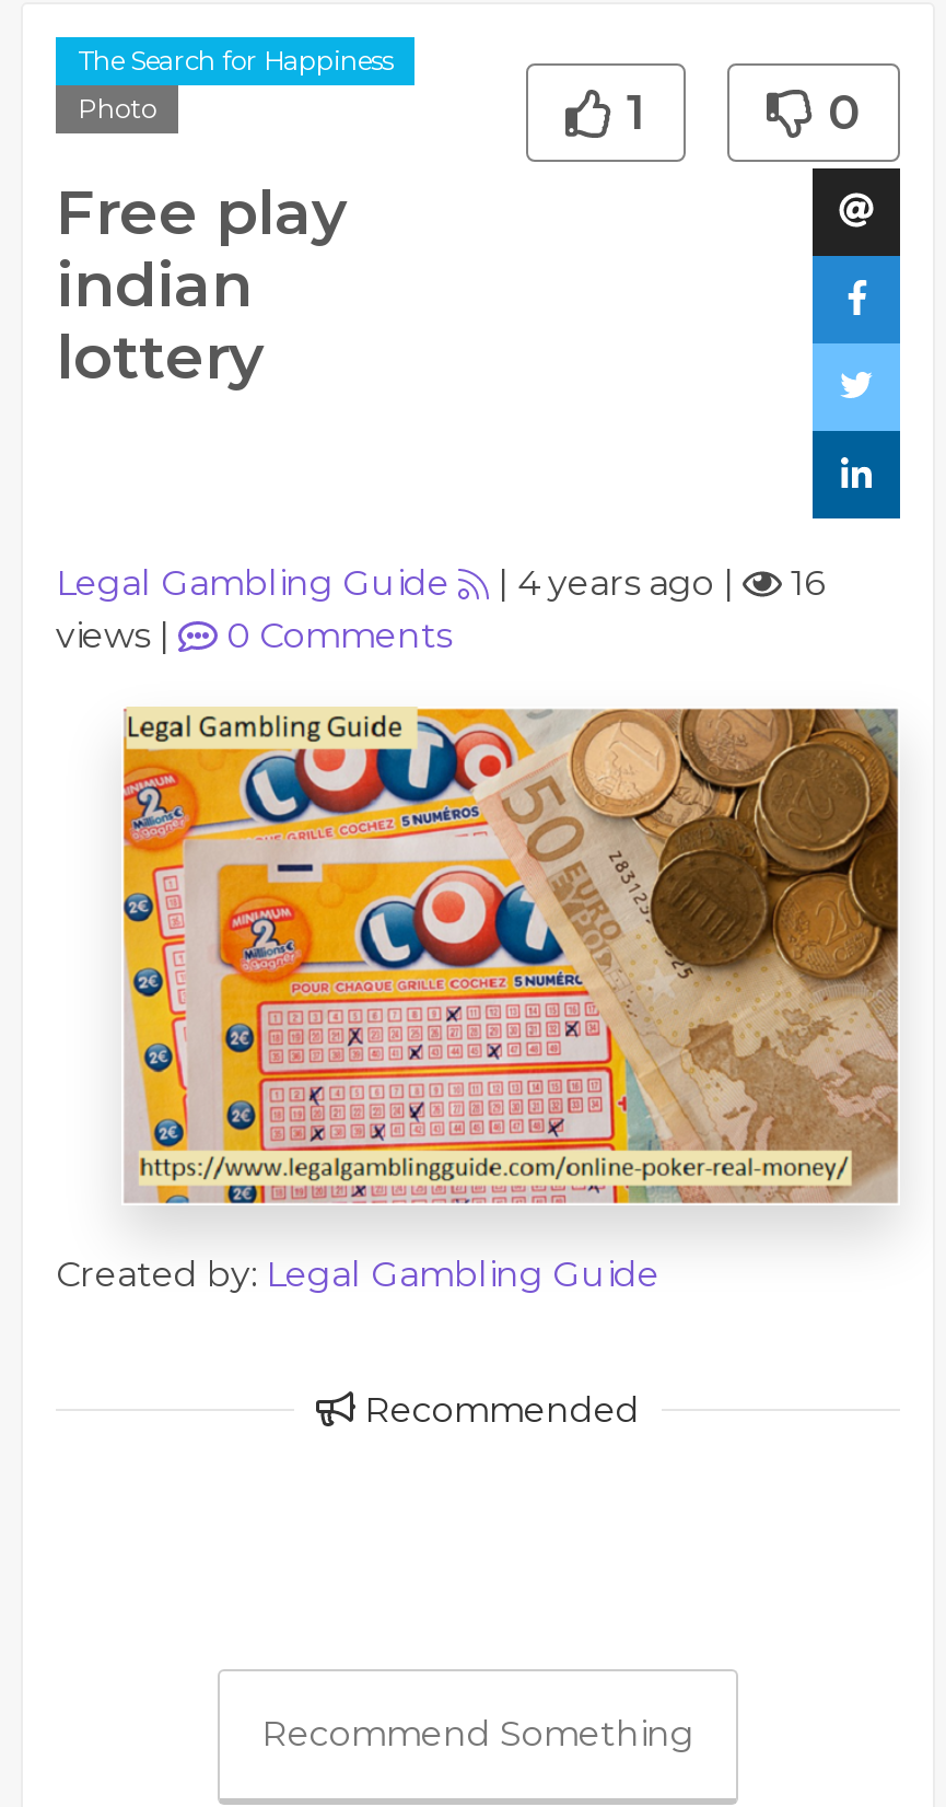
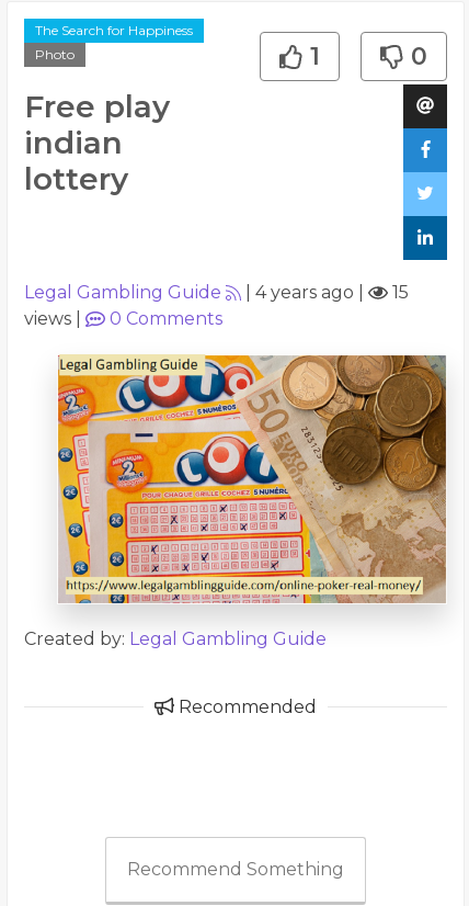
- 16
+ 15
